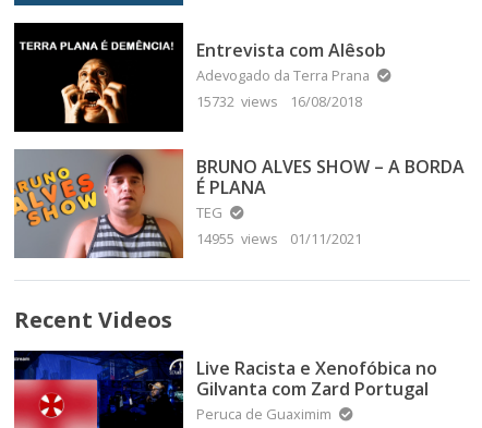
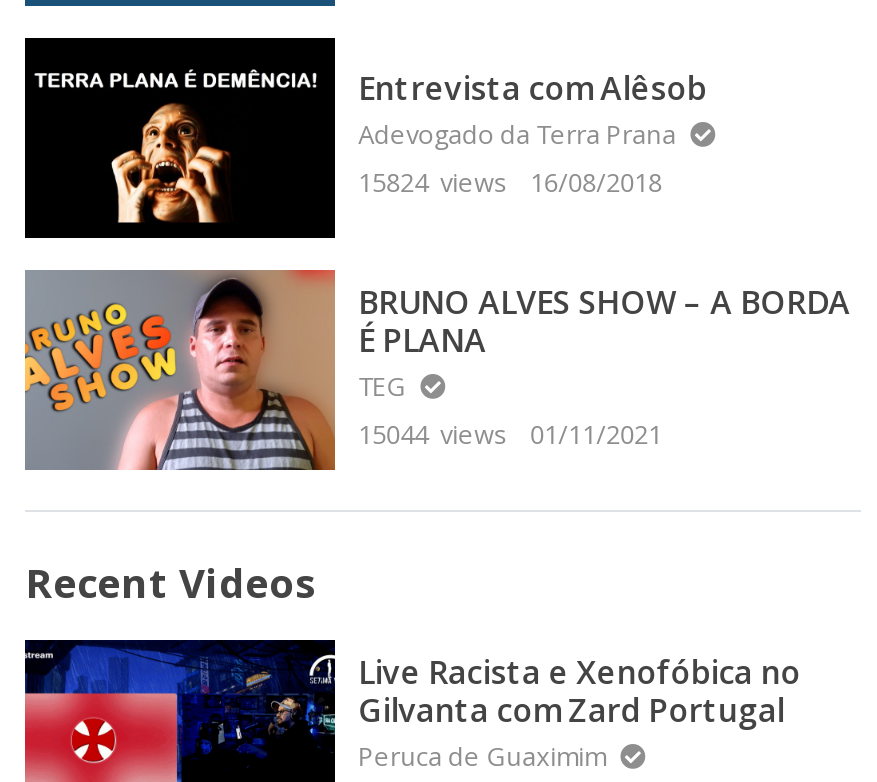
- 15732 views 16/08/2018
+ 15824 views 16/08/2018

- 14955 views 01/11/2021
+ 15044 views 01/11/2021
